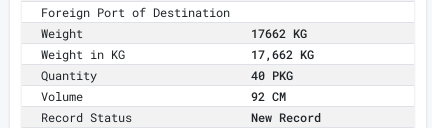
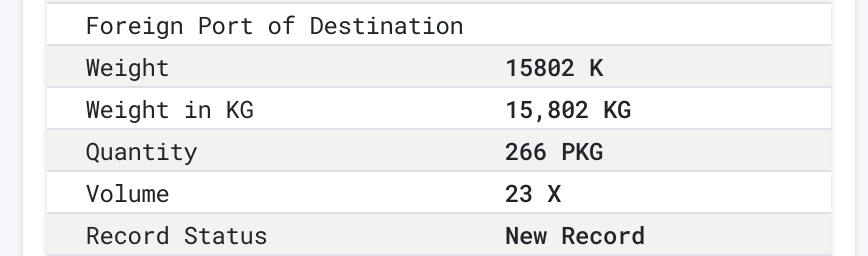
- 17662 KG
+ 15802 K

- 17,662 KG
+ 15,802 KG

- 40 PKG
+ 266 PKG

- 92 CM
+ 23 X
